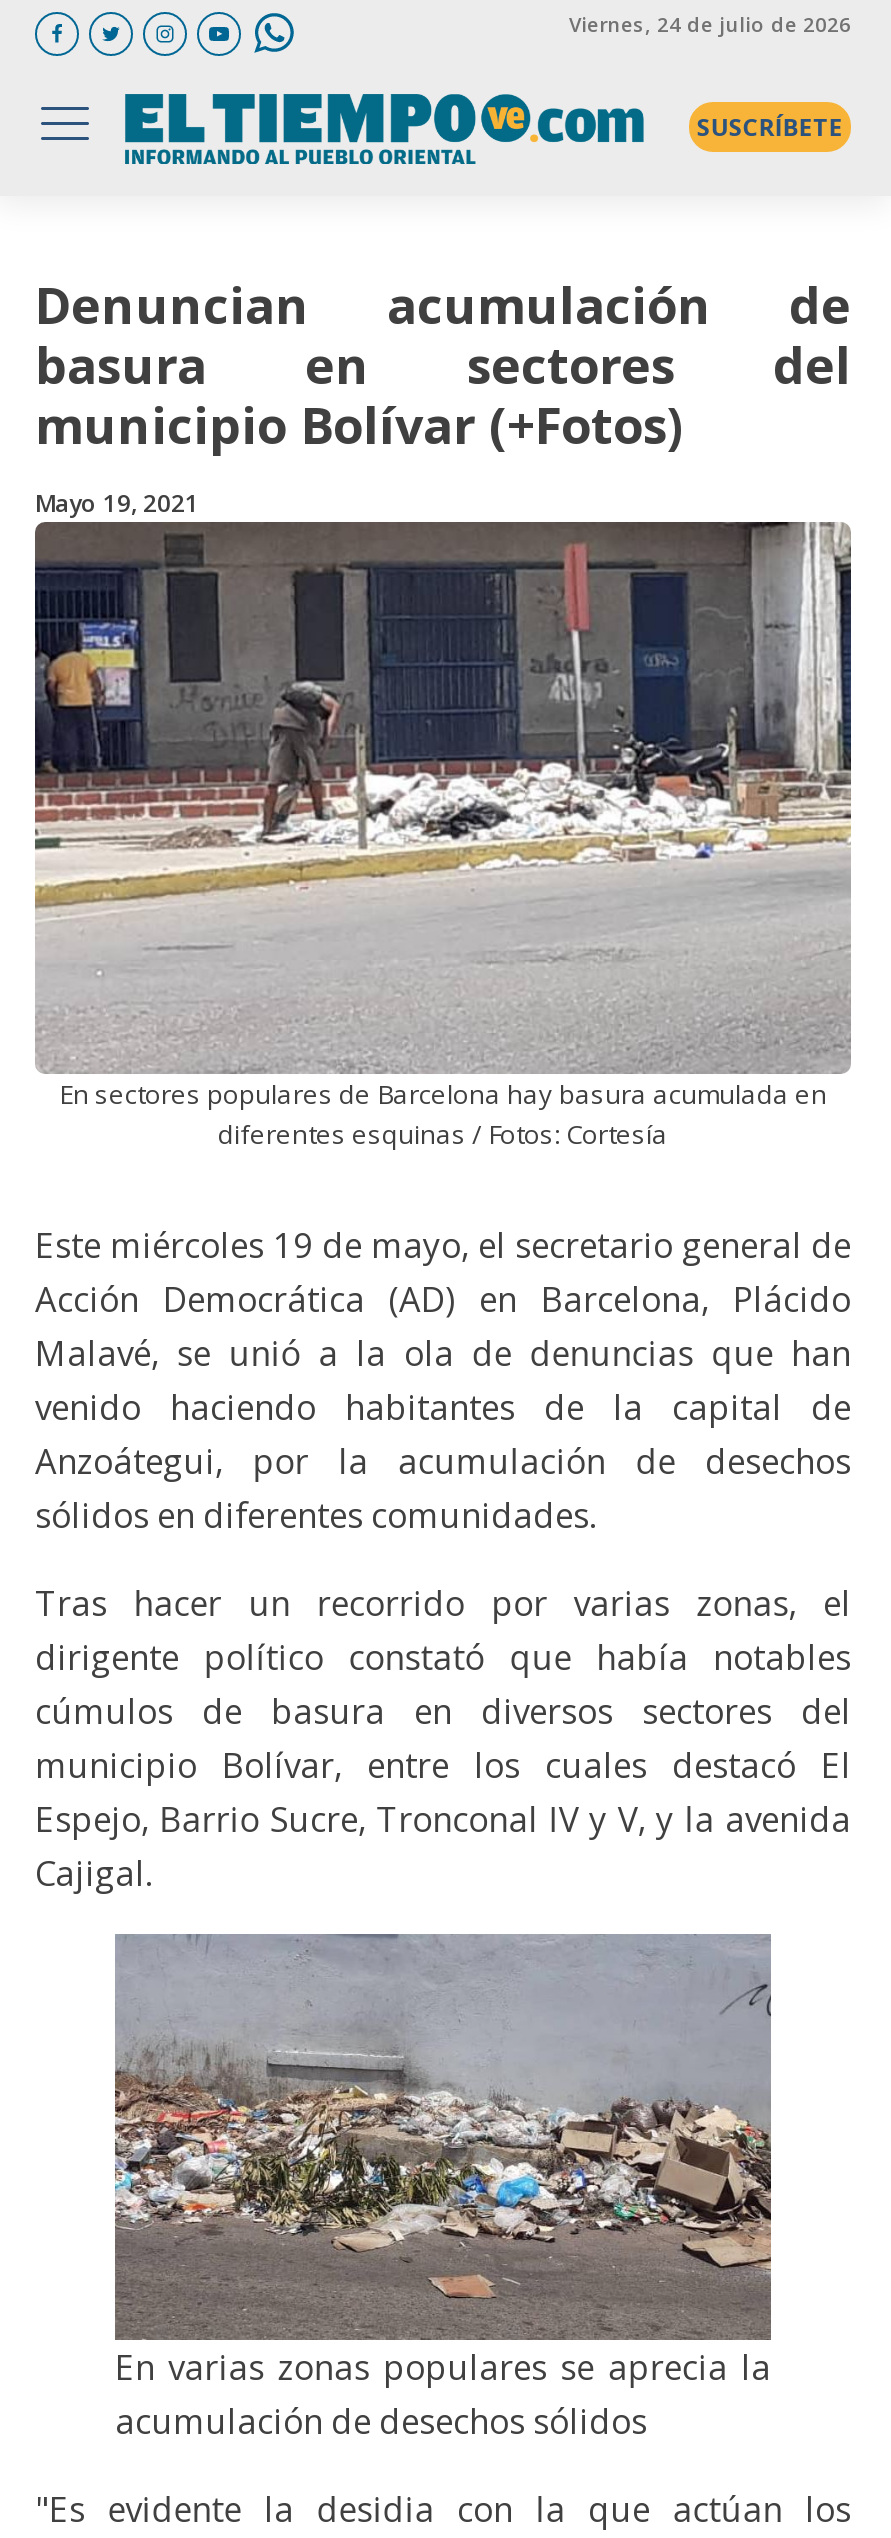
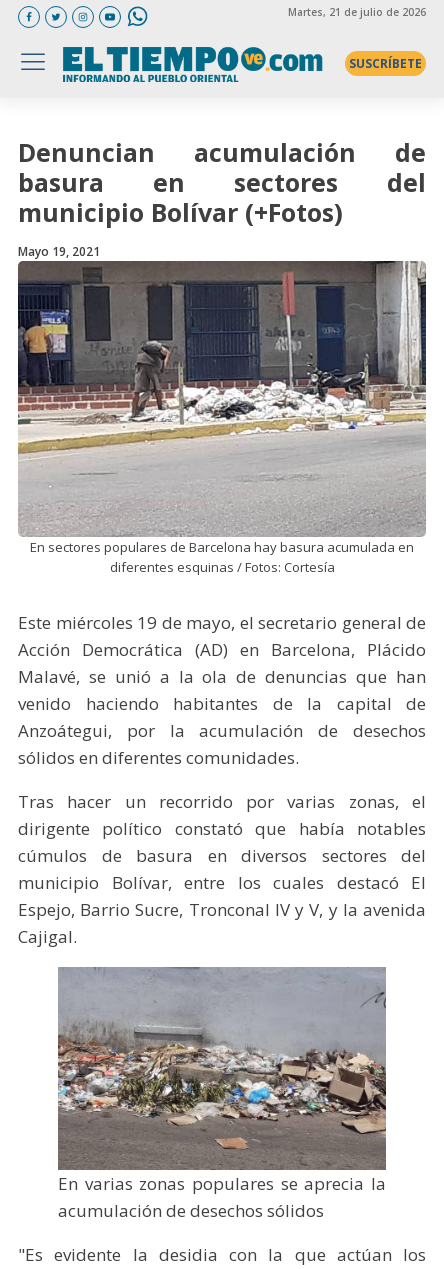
- Viernes, 24 de julio de 2026
+ Martes, 21 de julio de 2026
